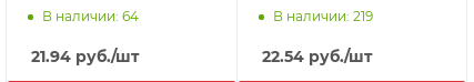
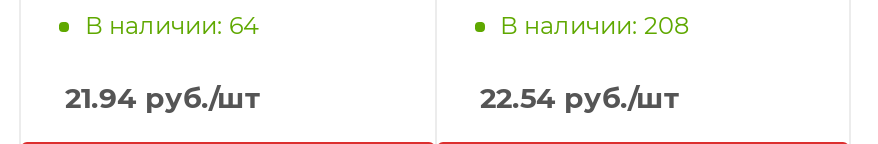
- В наличии: 219
+ В наличии: 208
